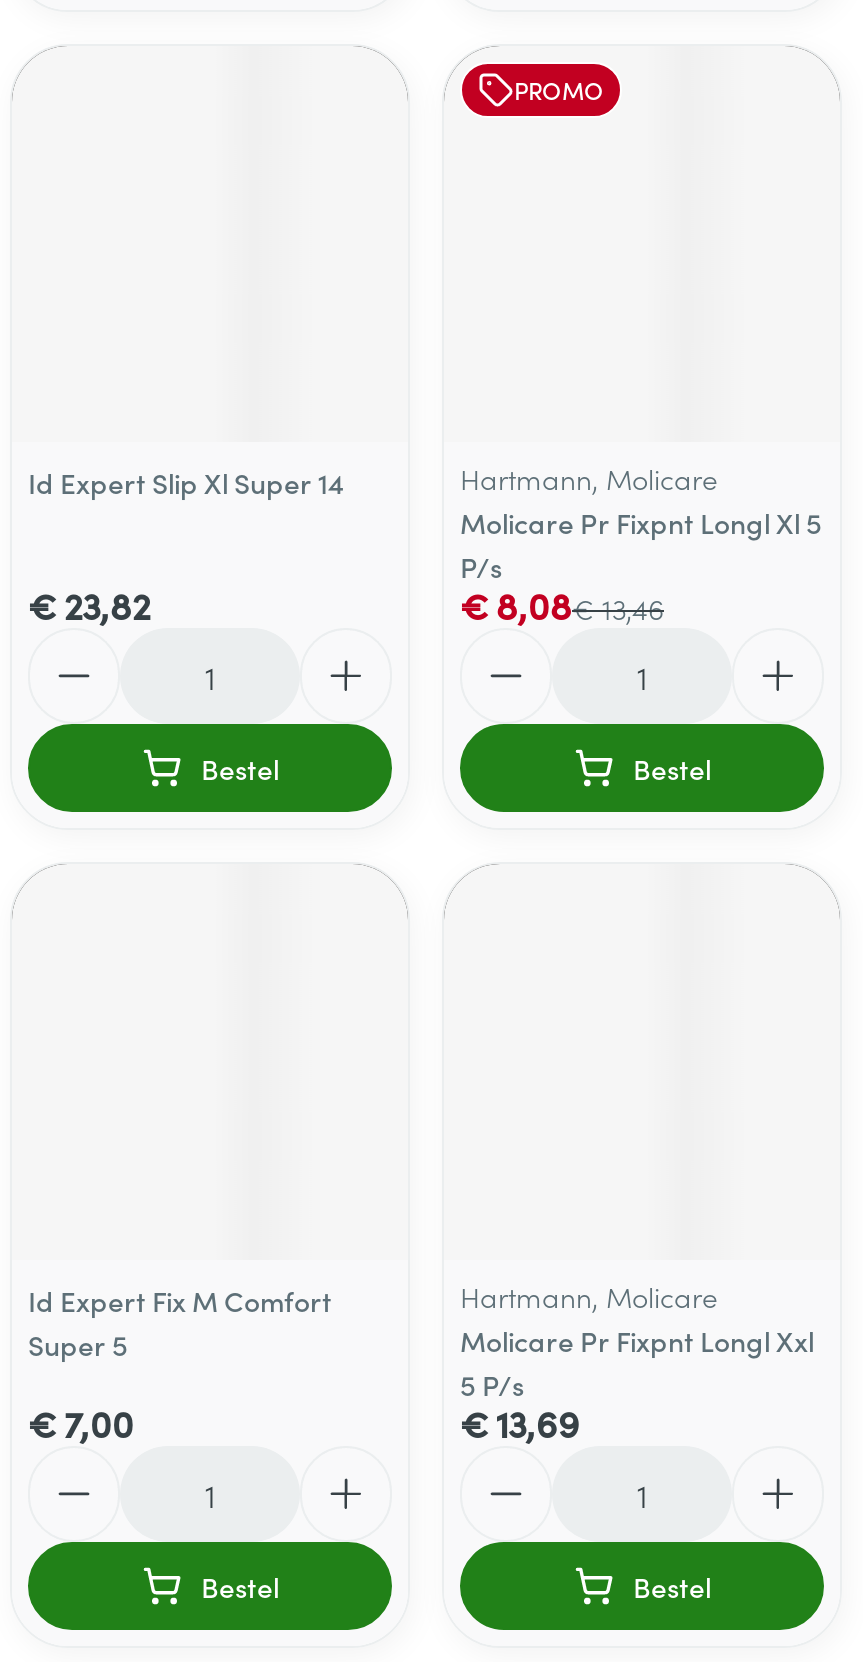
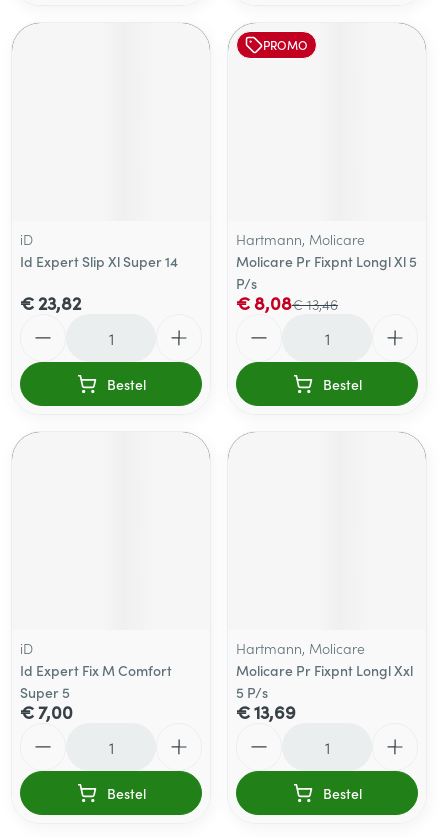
moved down: Id Expert Slip Xl Super 14

+ iD

moved down: Id Expert Fix M Comfort | Super 5

+ iD
